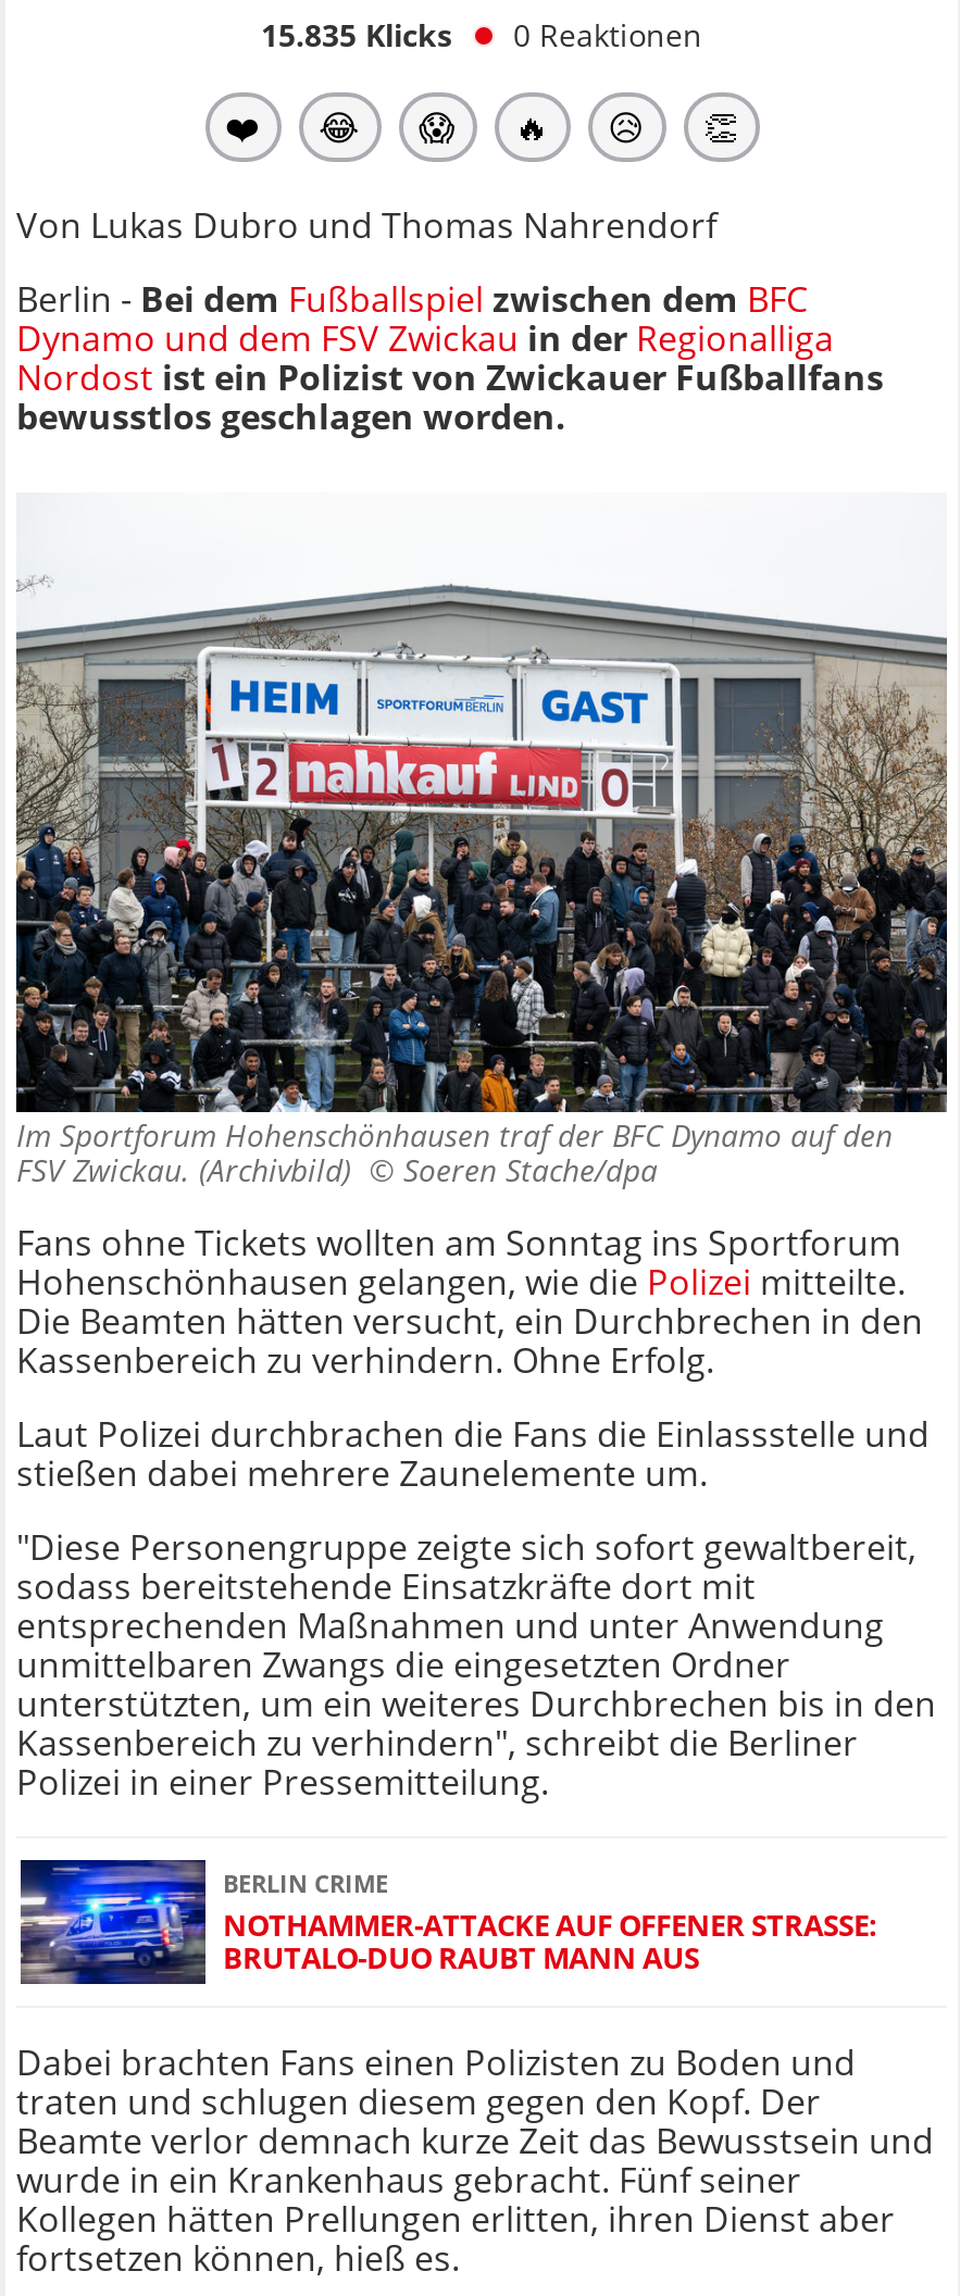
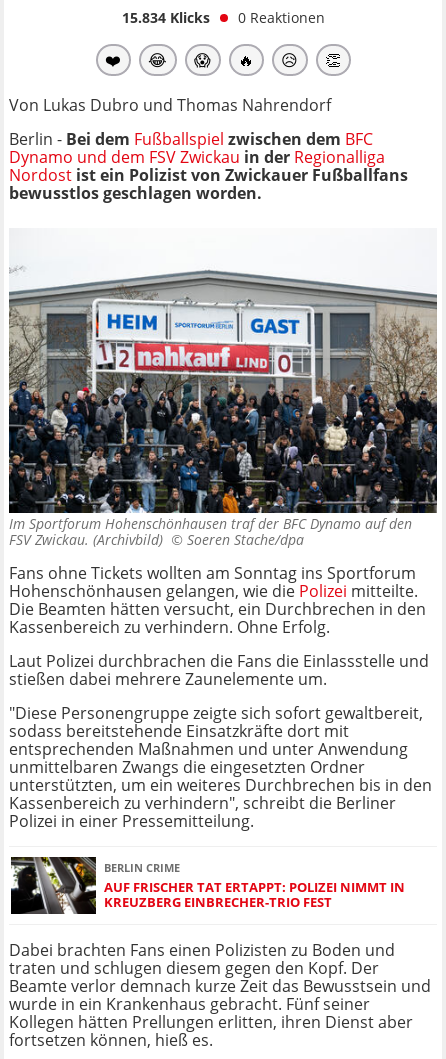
- 15.835 Klicks 0 Reaktionen
+ 15.834 Klicks 0 Reaktionen

- [image]
- NOTHAMMER-ATTACKE AUF OFFENER STRASSE: B
- RUTALO-DUO RAUBT MANN AUS
+ [image]
+ AUF FRISCHER TAT ERTAPPT: POLIZEI NIMMT IN
+ KREUZBERG EINBRECHER-TRIO FEST
